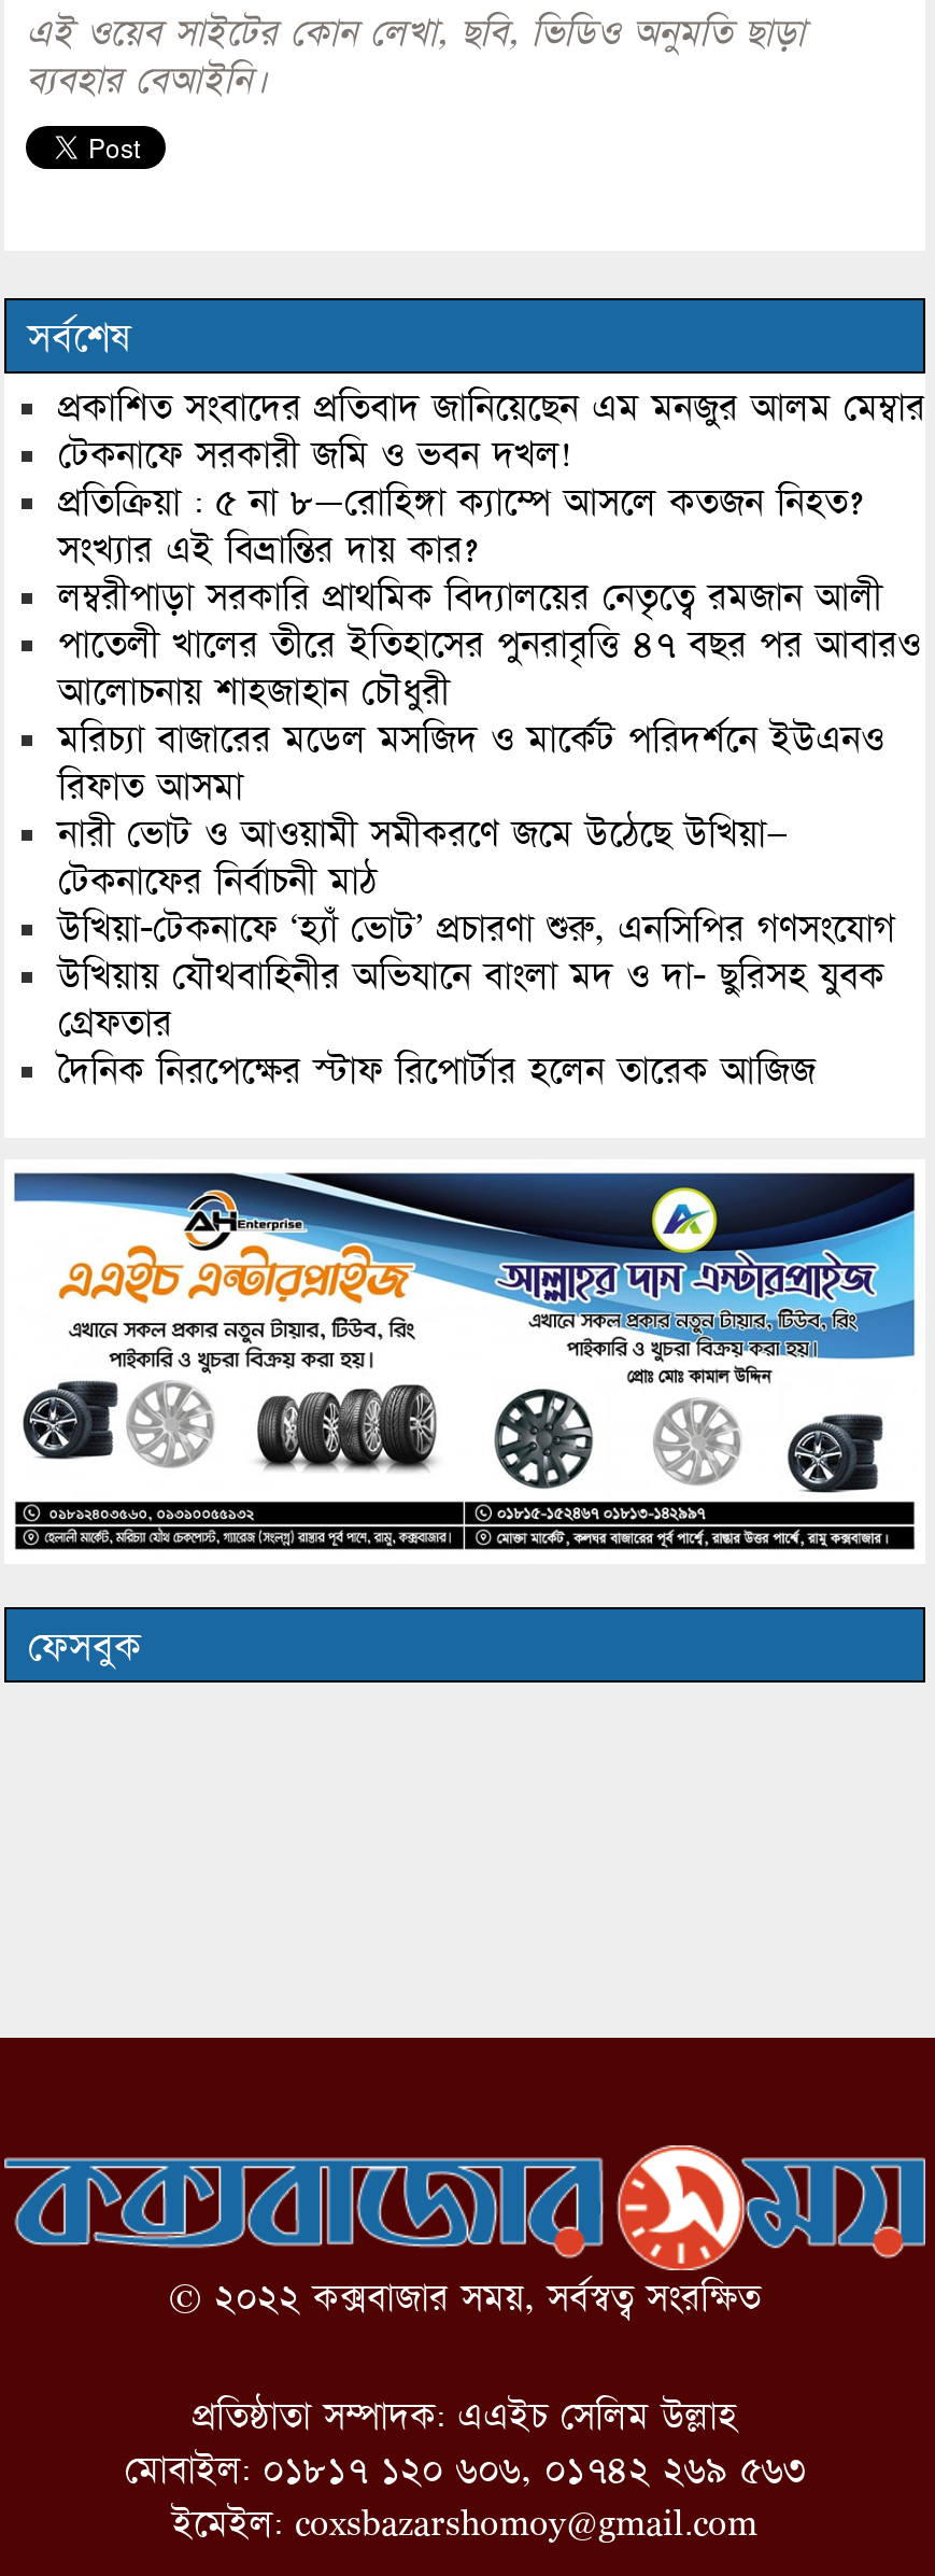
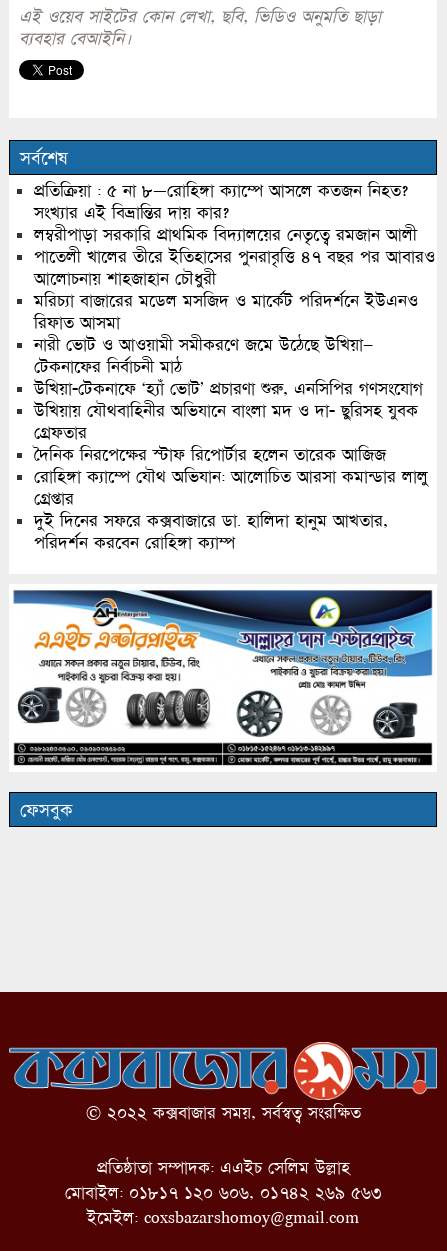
- প্রকাশিত সংবাদের প্রতিবাদ জানিয়েছেন এম মনজুর আলম মেম্বার
- টেকনাফে সরকারী জমি ও ভবন দখল!

moved up: প্রতিক্রিয়া : ৫ না ৮—রোহিঙ্গা ক্যাম্পে আসলে কতজন নিহত? | সংখ্যার এই বিভ্রান্তির দায় কার? | লম্বরীপাড়া সরকারি প্রাথমিক বিদ্যালয়ের নেতৃত্বে রমজান আলী | ... | উখিয়ায় যৌথবাহিনীর অভিযানে বাংলা মদ ও দা- ছুরিসহ যুবক | গ্রেফতার

+ রোহিঙ্গা ক্যাম্পে যৌথ অভিযান: আলোচিত আরসা কমান্ডার লালু
+ গ্রেপ্তার
+ দুই দিনের সফরে কক্সবাজারে ডা. হালিদা হানুম আখতার,
+ পরিদর্শন করবেন রোহিঙ্গা ক্যাম্প
